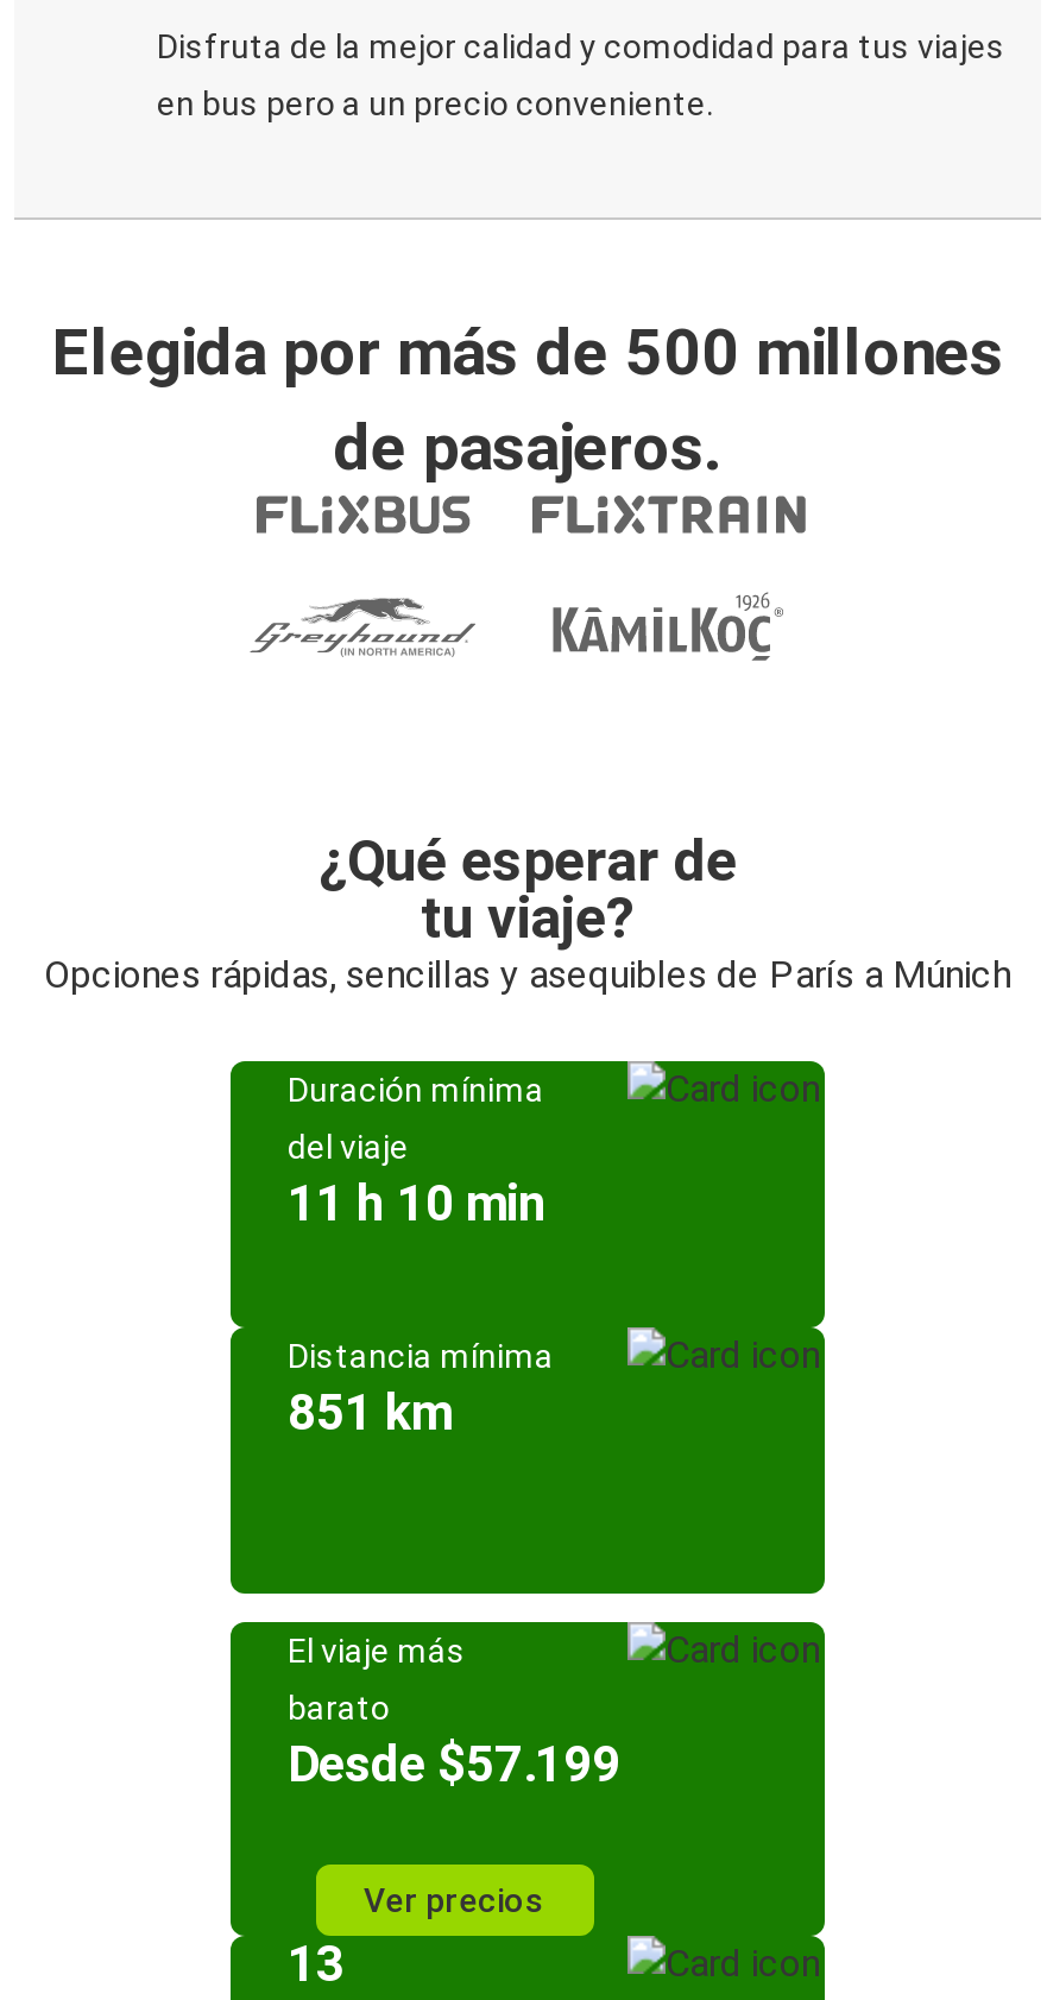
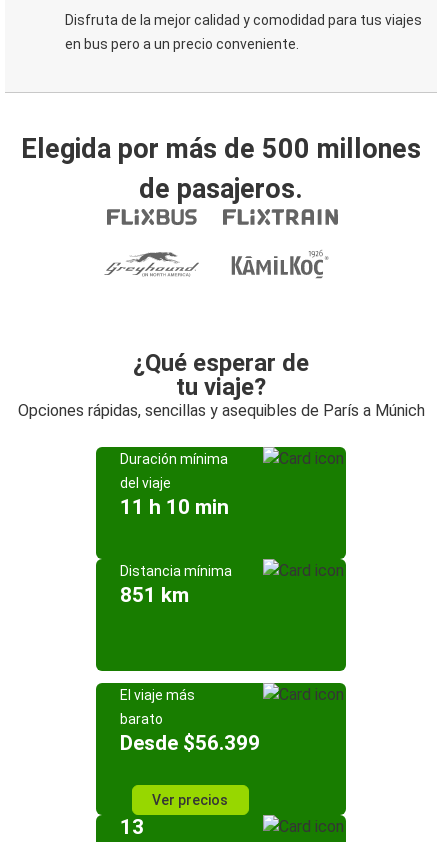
- Desde $57.199
+ Desde $56.399
